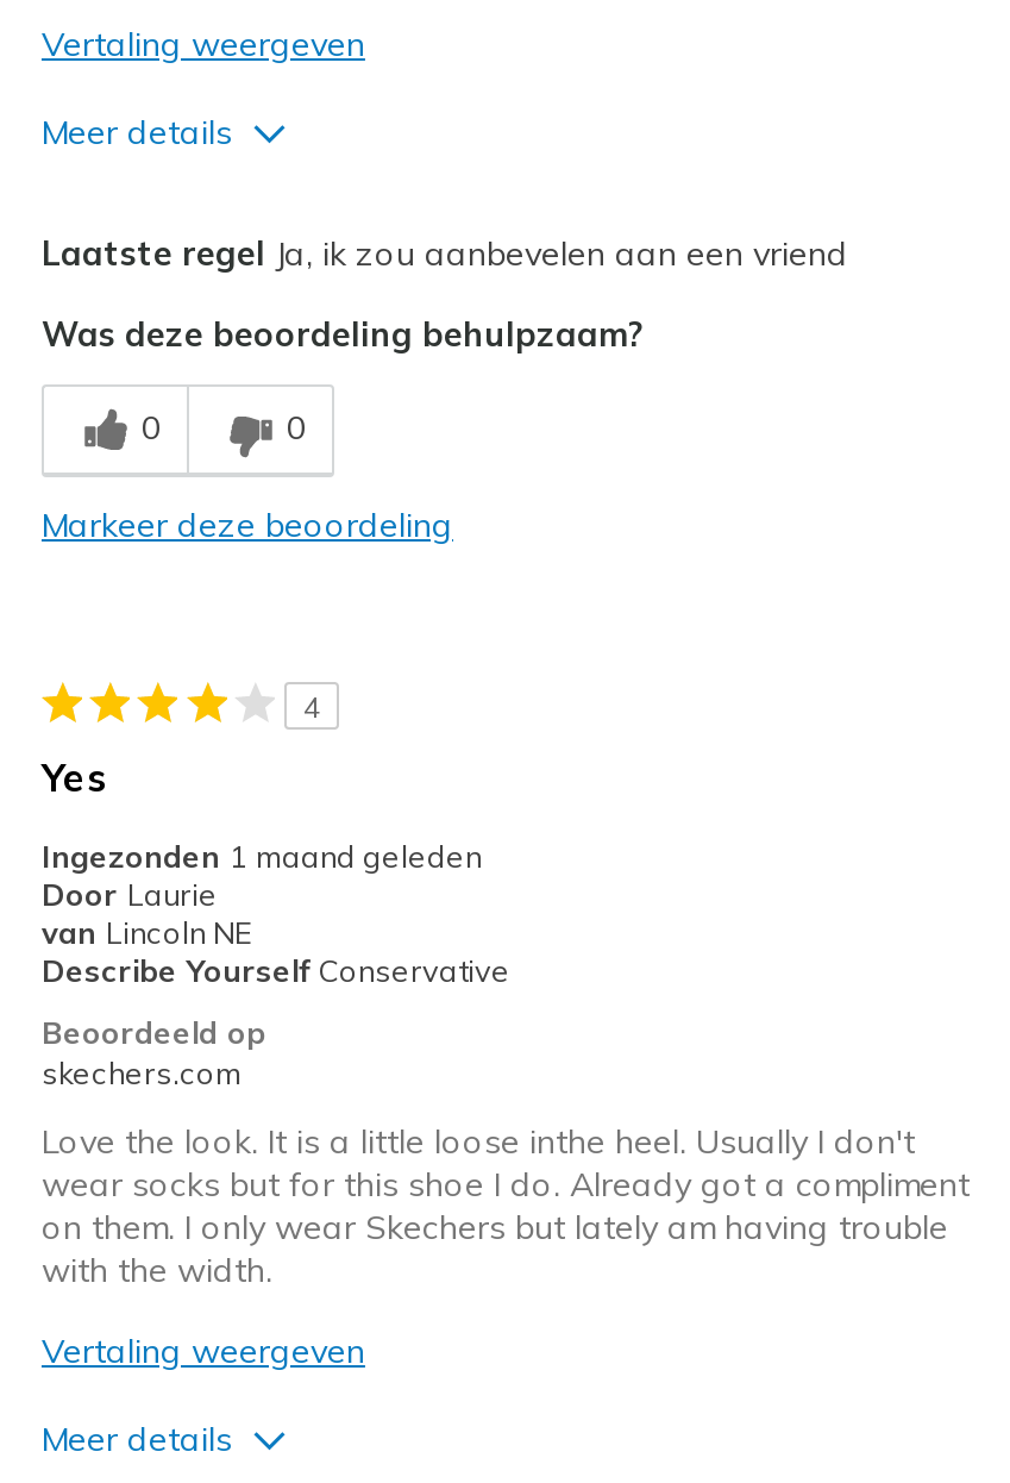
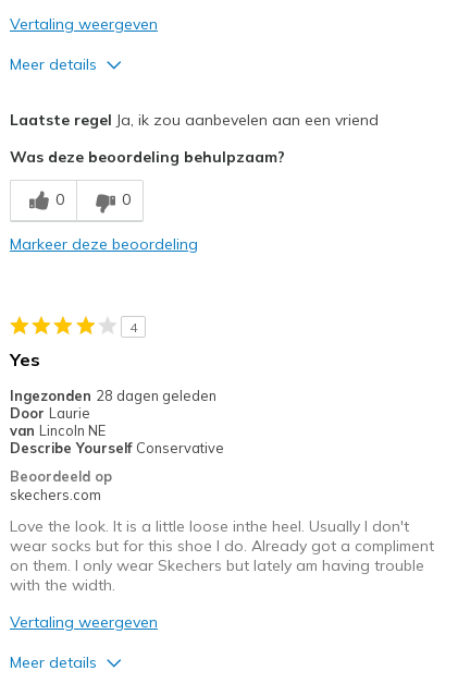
- Ingezonden 1 maand geleden
+ Ingezonden 28 dagen geleden
